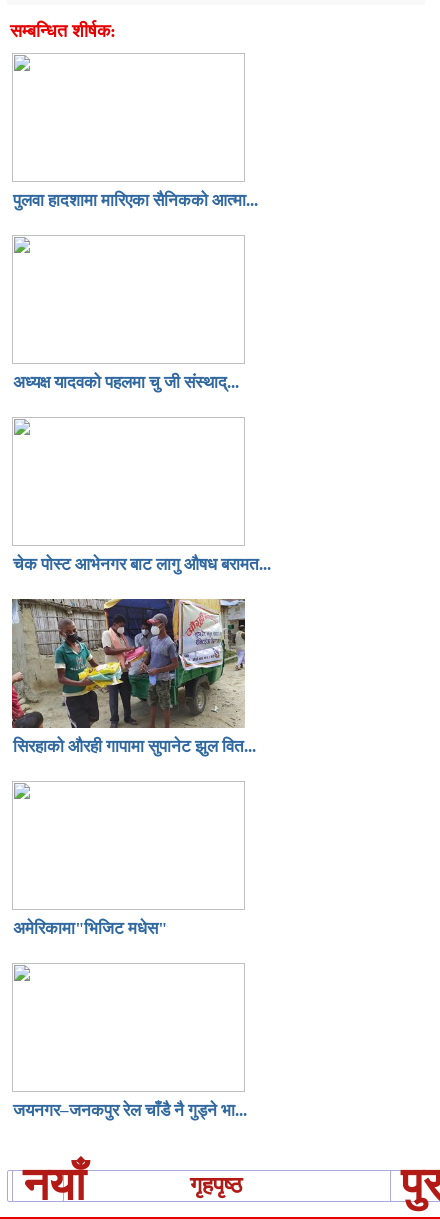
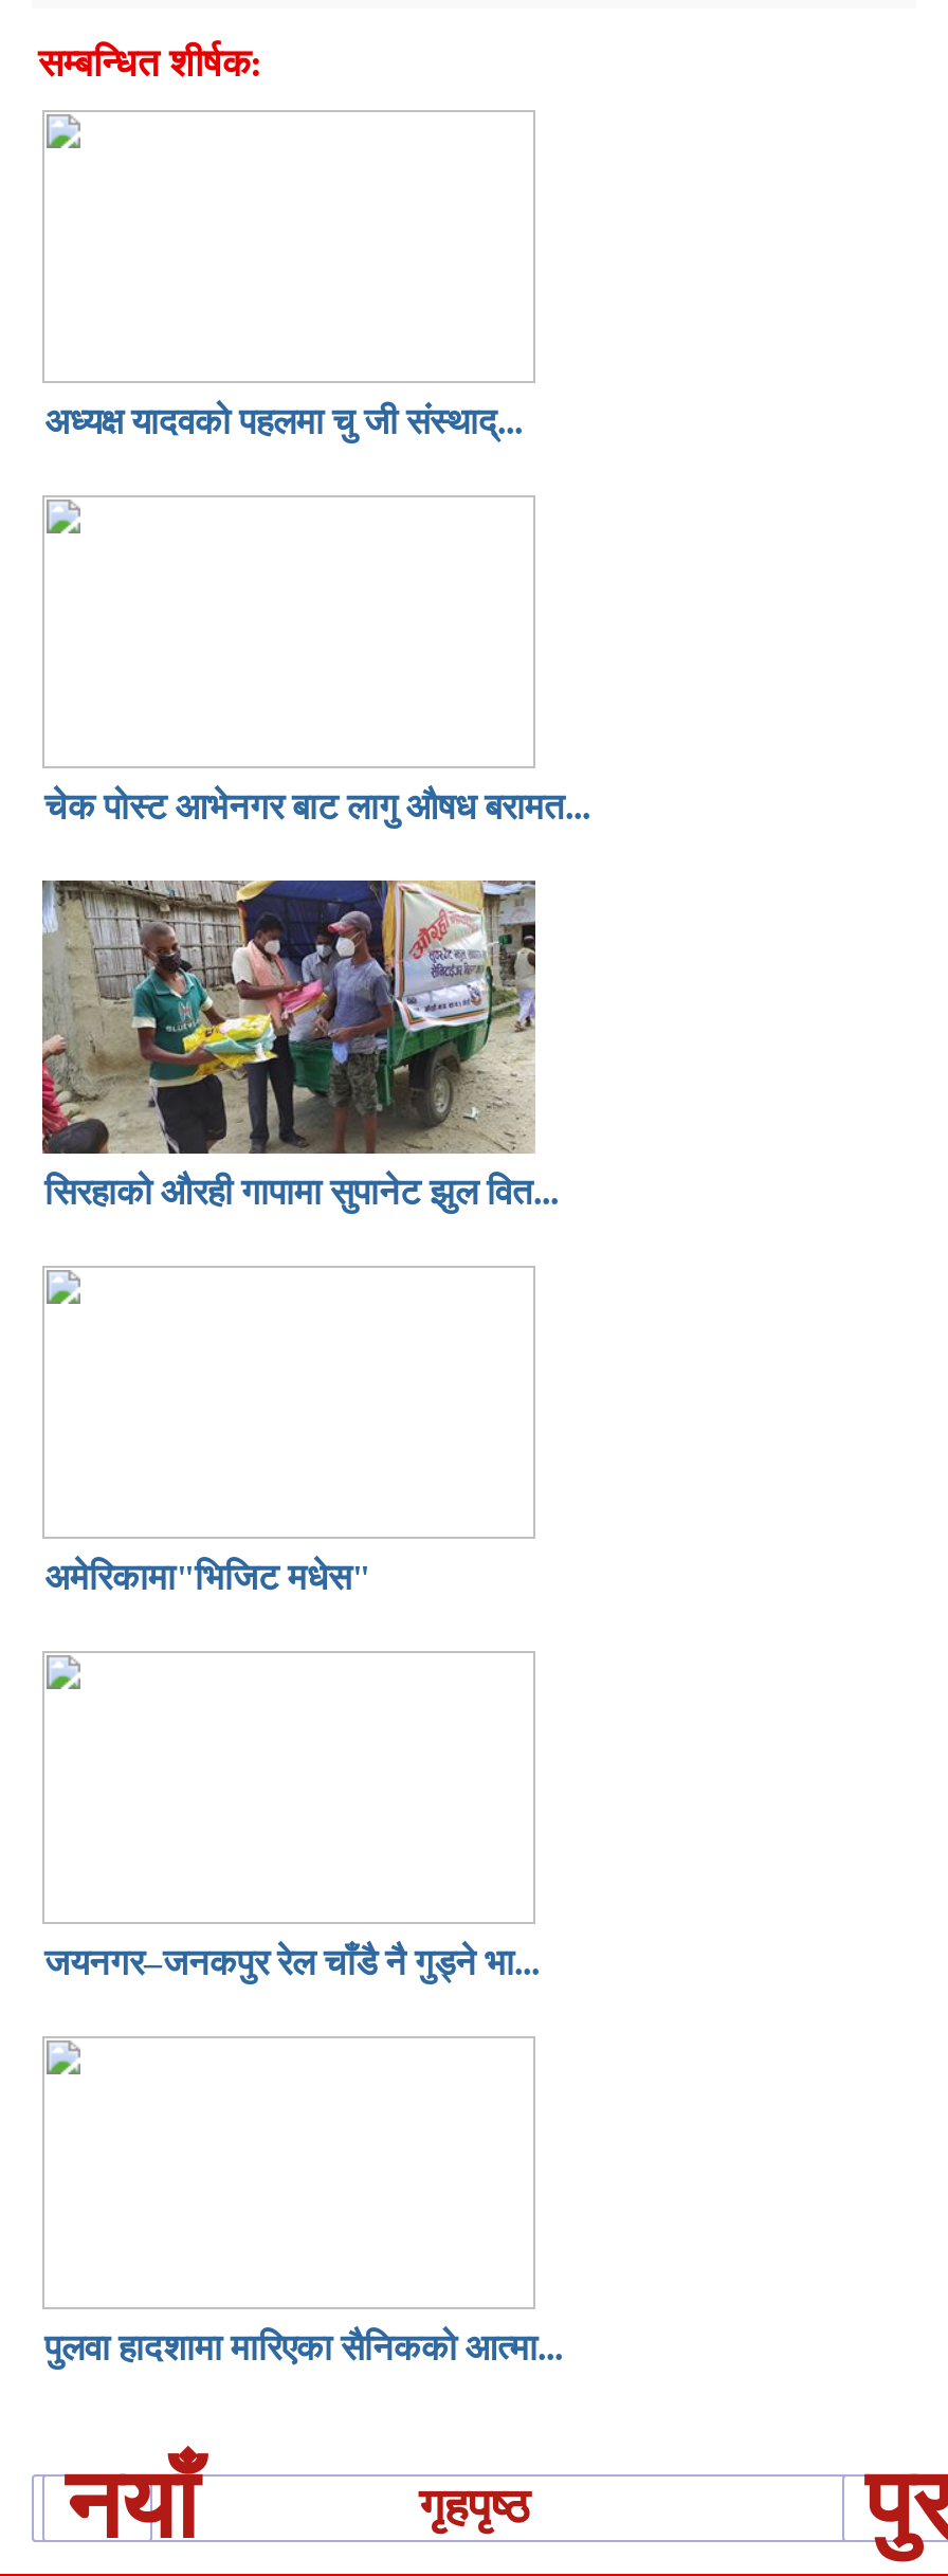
moved down: पुलवा हादशामा मारिएका सैनिकको आत्मा...

moved up: [image] | अध्यक्ष यादवको पहलमा चु जी संस्थाद्... | चेक पोस्ट आभेनगर बाट लागु औषध बरामत... | सिरहाको औरही गापामा सुपानेट झुल वित... | अमेरिकामा"भिजिट मधेस" | जयनगर–जनकपुर रेल चाँडै नै गुड्ने भा...
